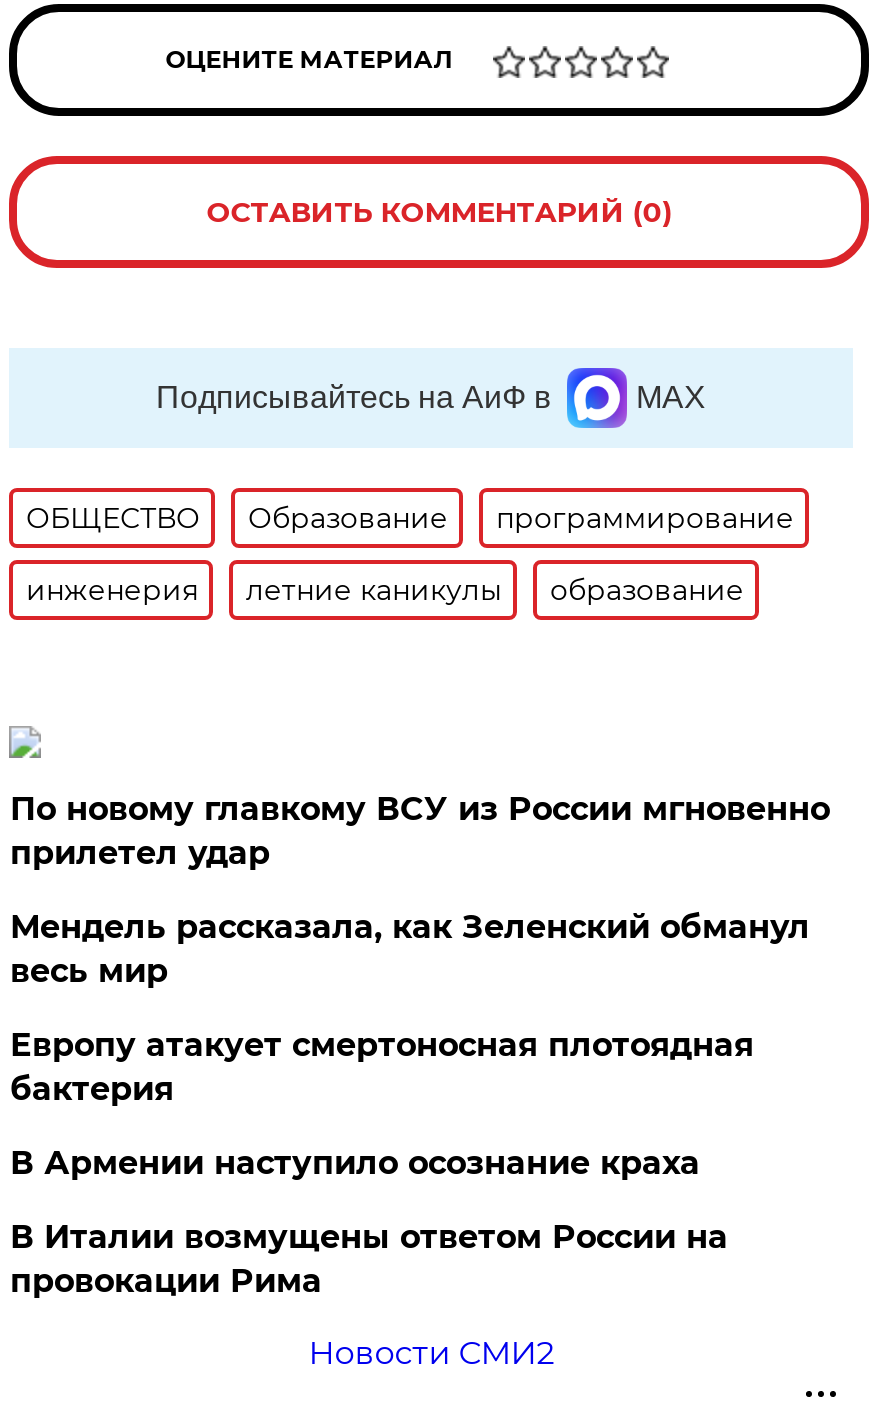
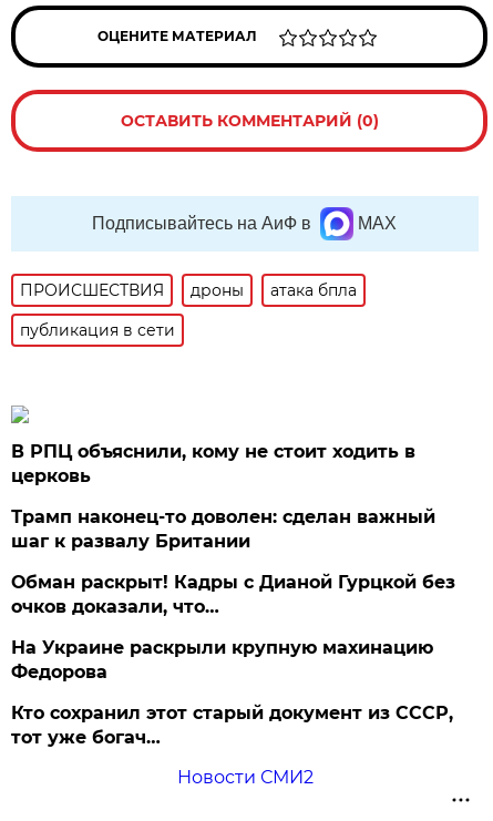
- ОБЩЕСТВО
- Образование
- программирование
+ ПРОИСШЕСТВИЯ
+ дроны
+ атака бпла

- инженерия
- летние каникулы
- образование
+ публикация в сети

- По новому главкому ВСУ из России мгновенно
- прилетел удар
+ В РПЦ объяснили, кому не стоит ходить в
+ церковь

- Мендель рассказала, как Зеленский обманул
- весь мир
+ Трамп наконец-то доволен: сделан важный
+ шаг к развалу Британии

- Европу атакует смертоносная плотоядная
- бактерия
+ Обман раскрыт! Кадры с Дианой Гурцкой без
+ очков доказали, что…

- В Армении наступило осознание краха
+ На Украине раскрыли крупную махинацию
+ Федорова

- В Италии возмущены ответом России на
- провокации Рима
+ Кто сохранил этот старый документ из СССР,
+ тот уже богач…
